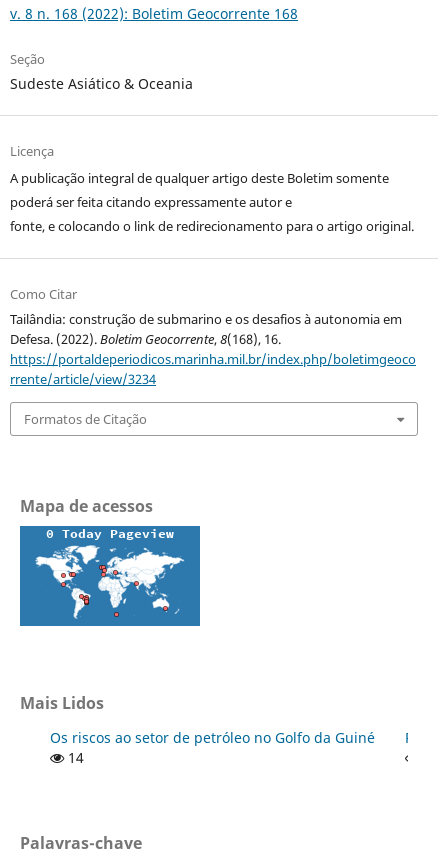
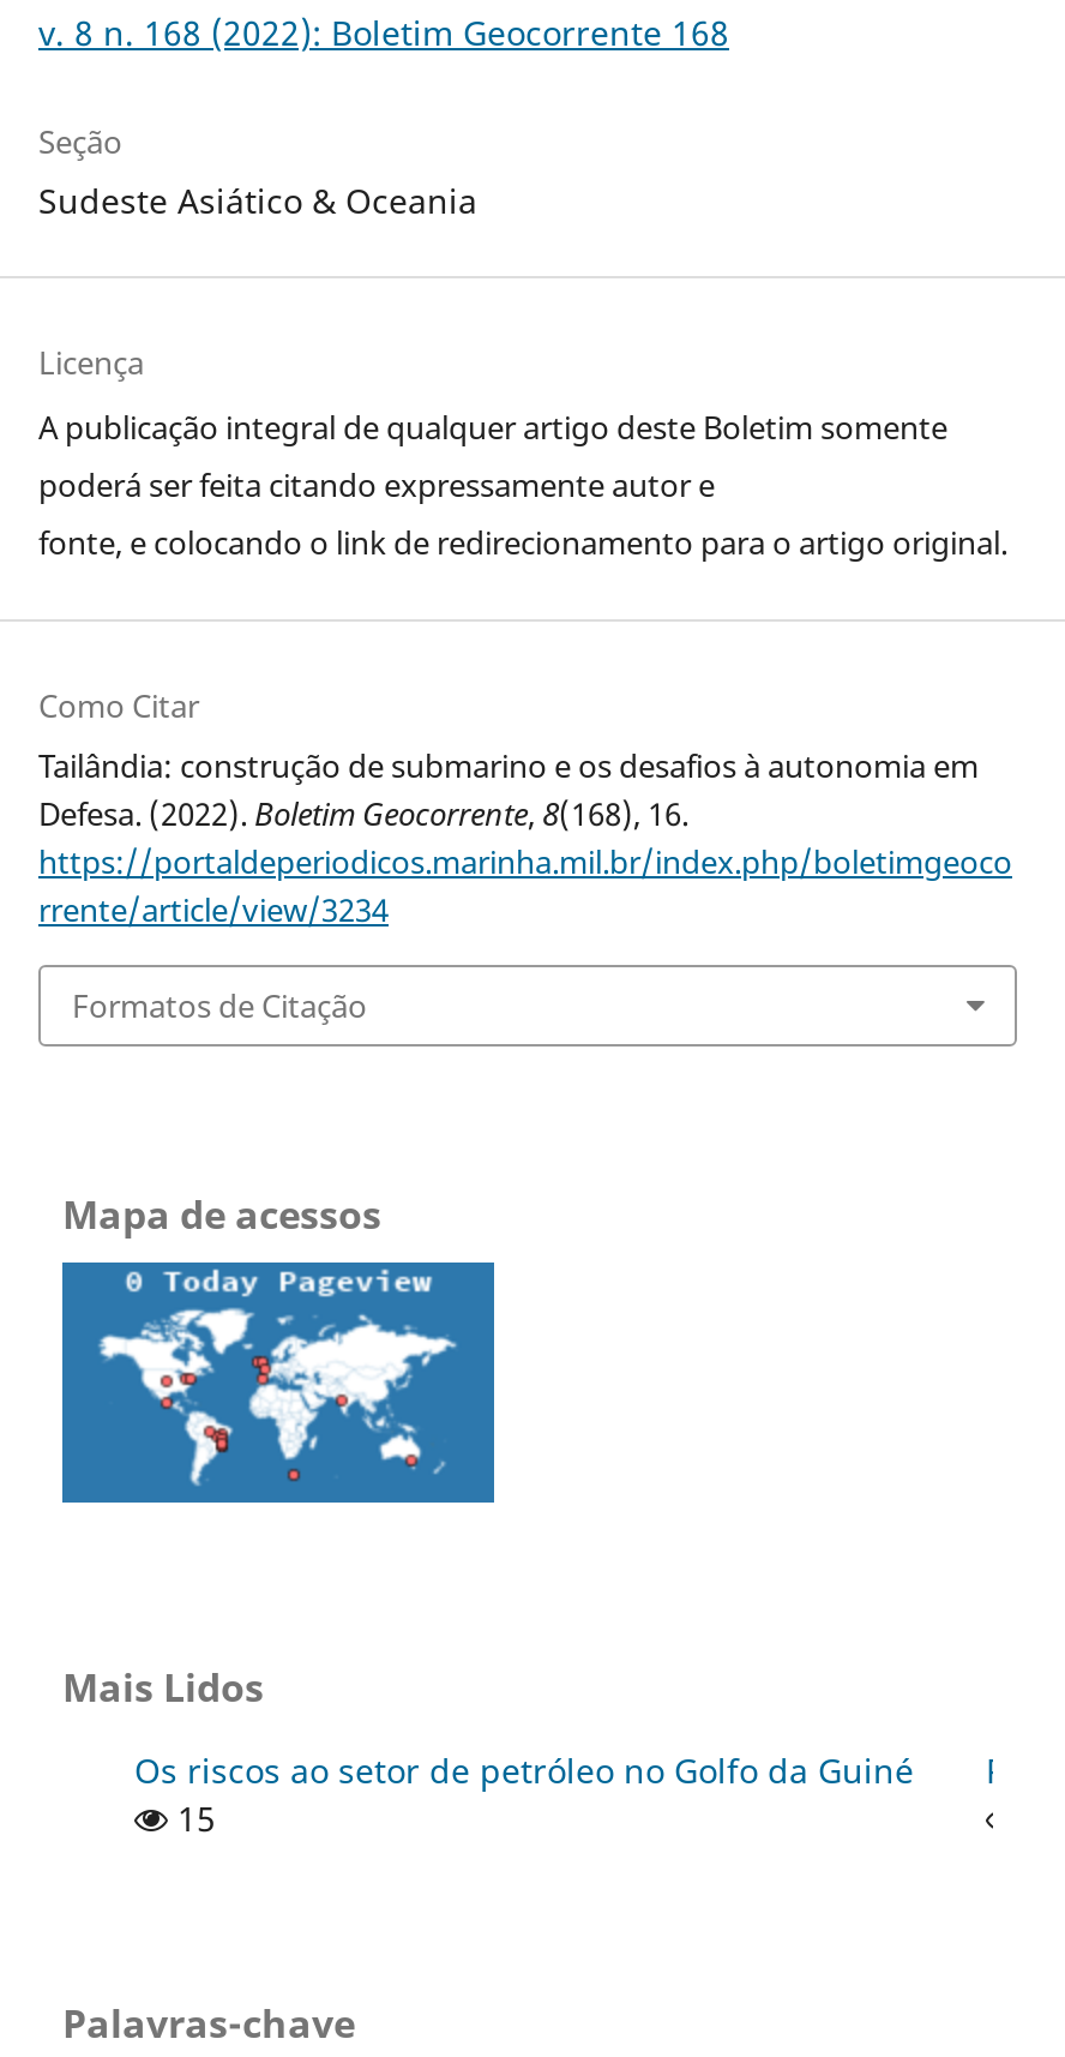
- 14
+ 15
